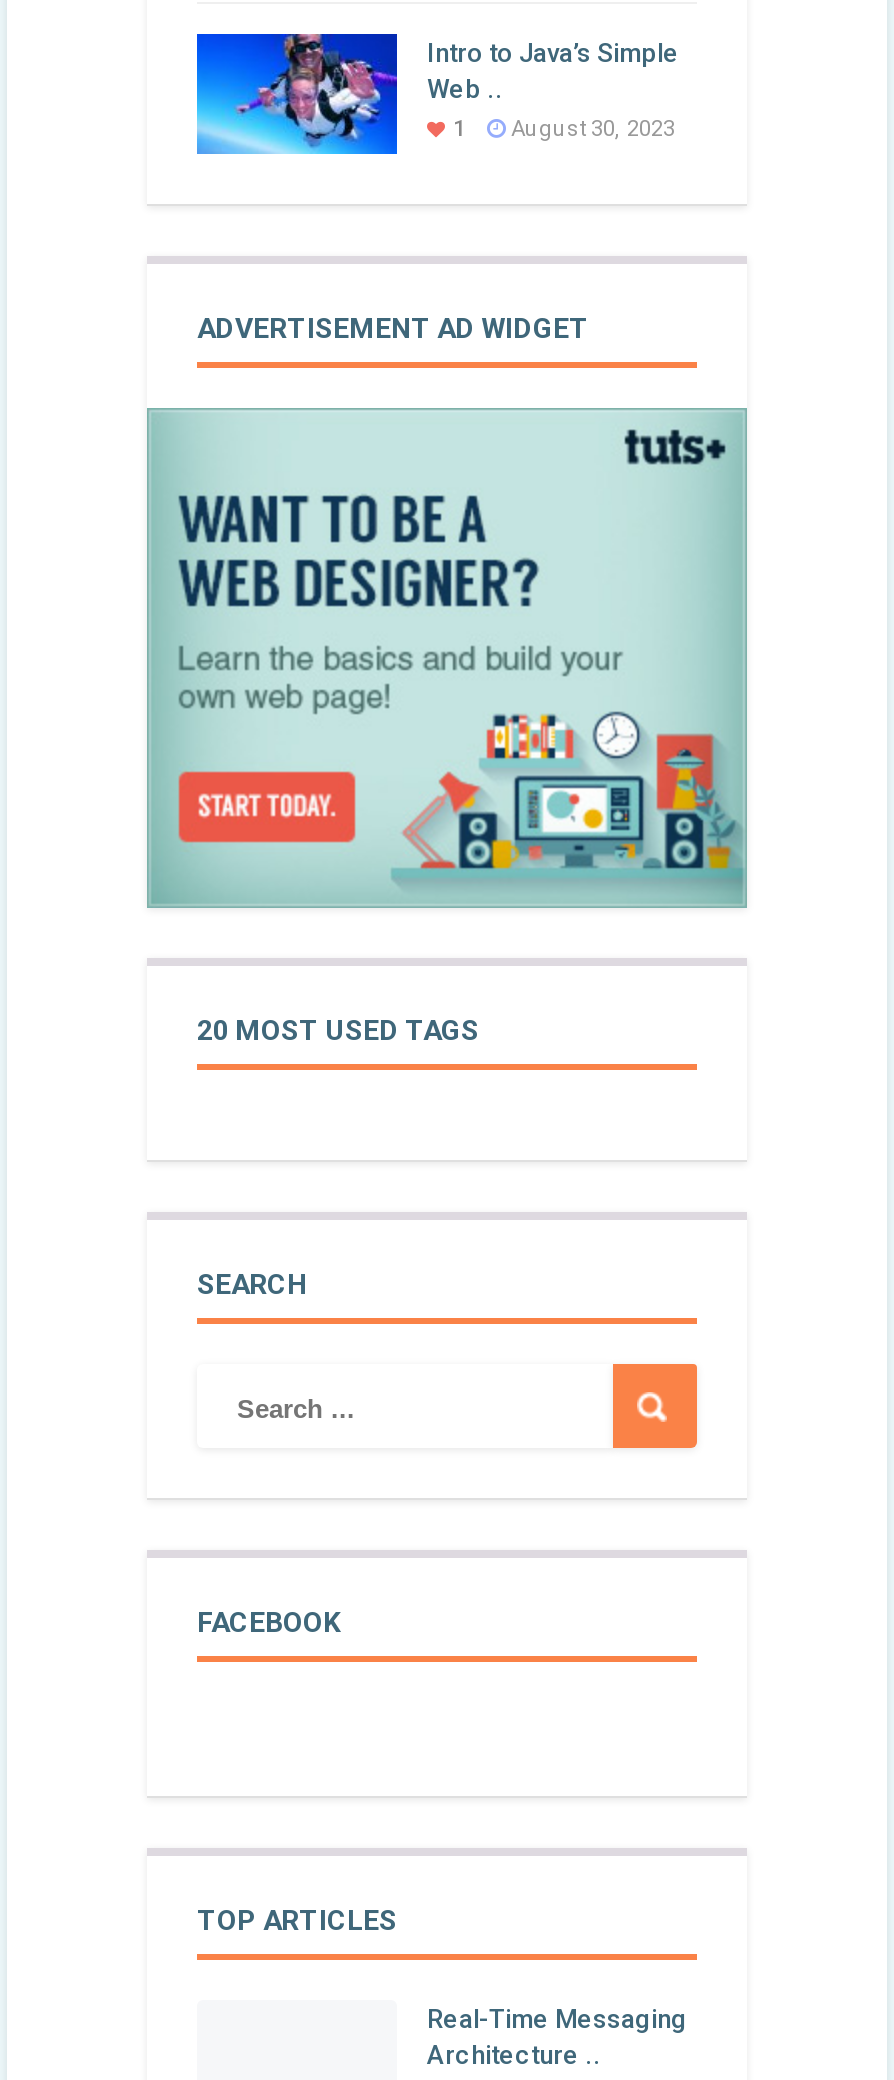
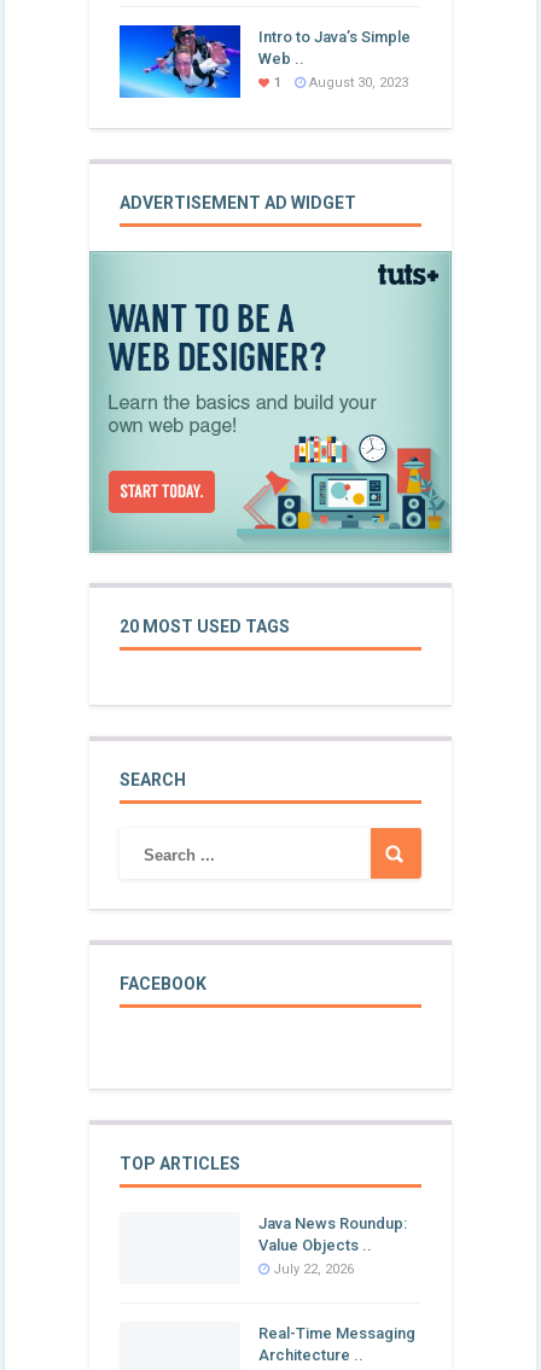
+ Java News Roundup:
+ Value Objects ..
+ July 22, 2026
